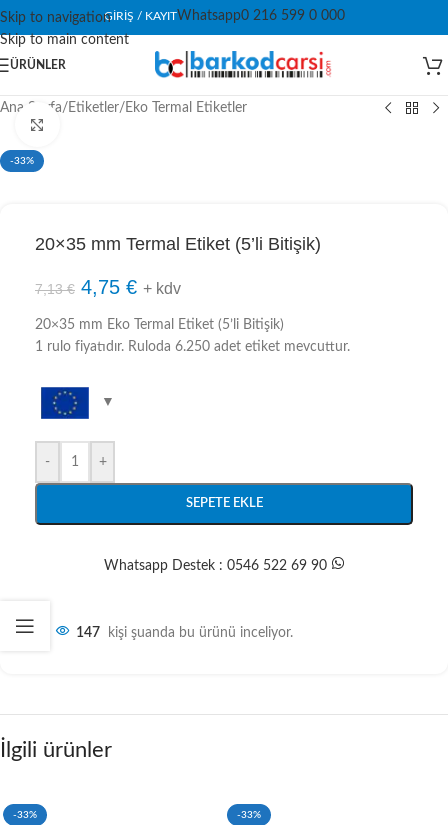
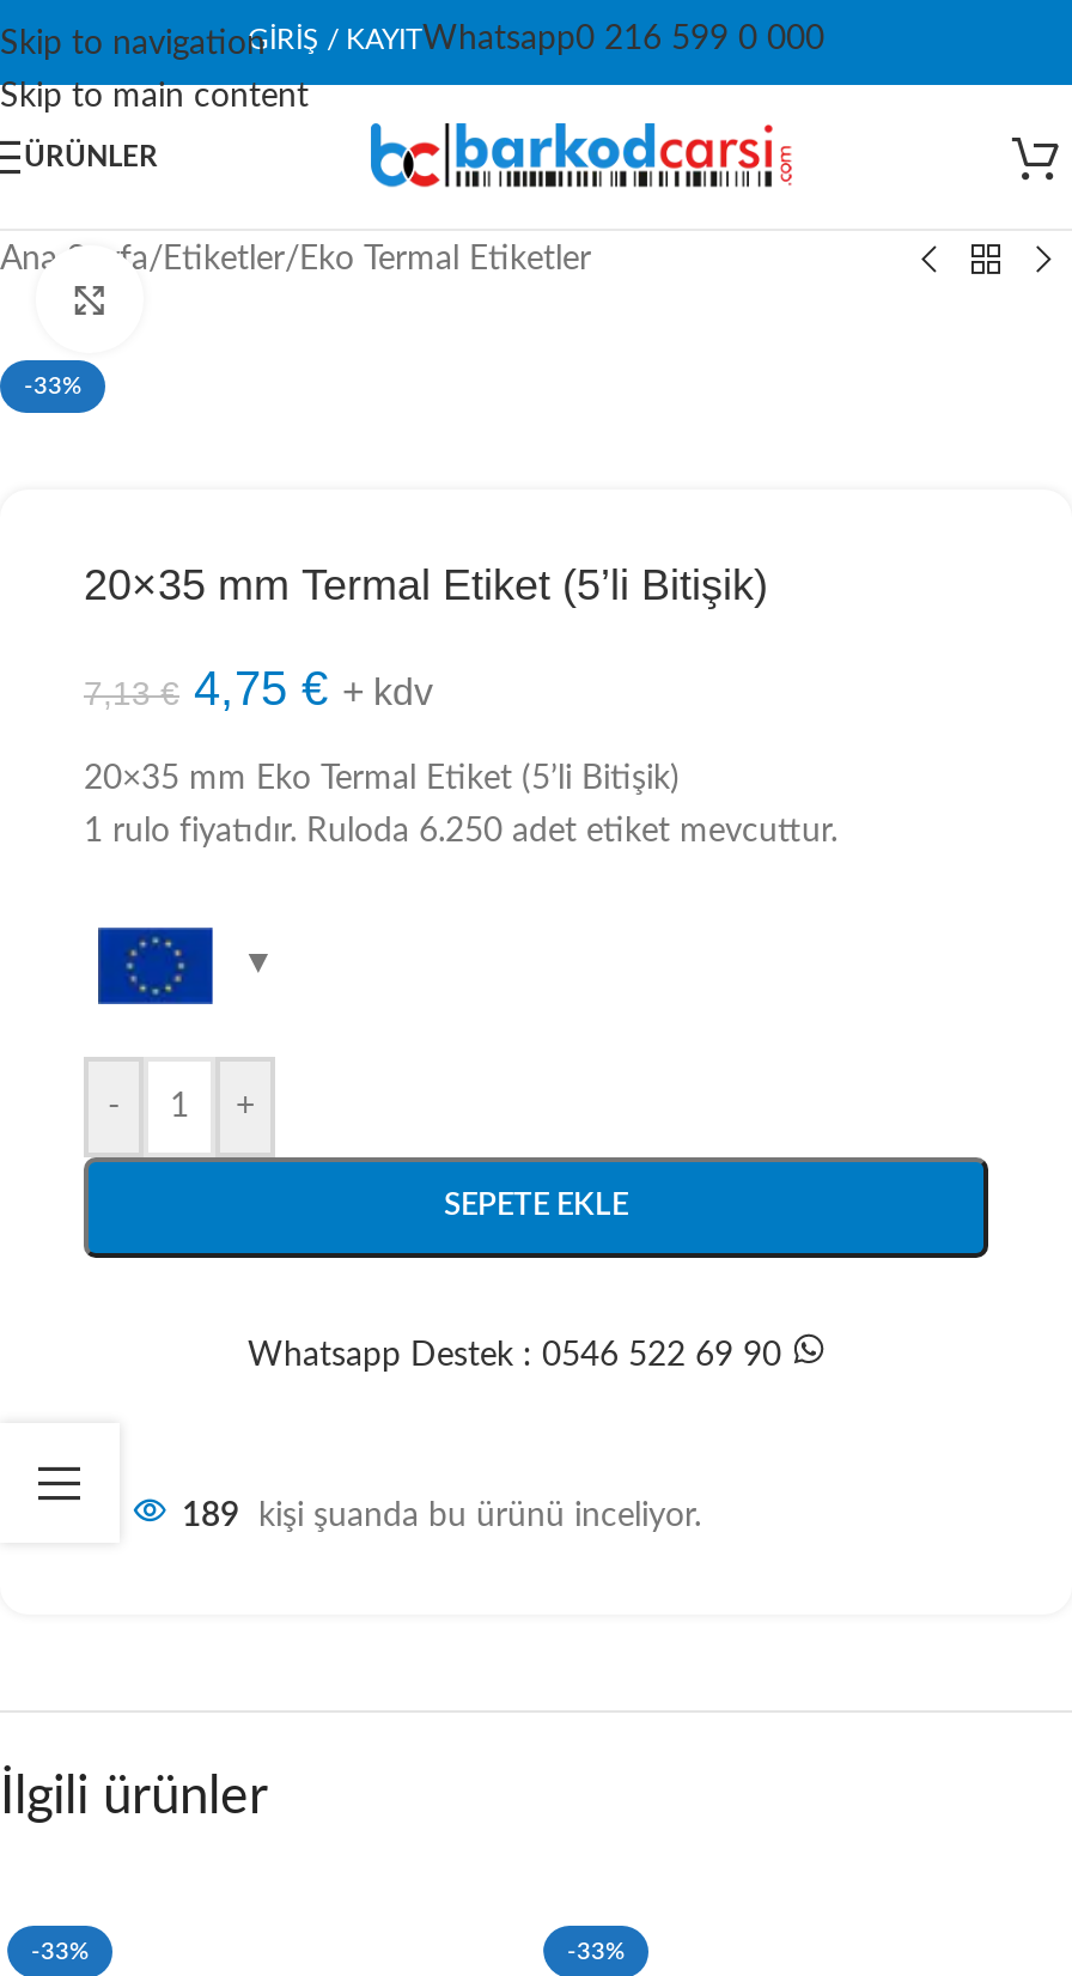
- 147 kişi şuanda bu ürünü inceliyor.
+ 189 kişi şuanda bu ürünü inceliyor.
